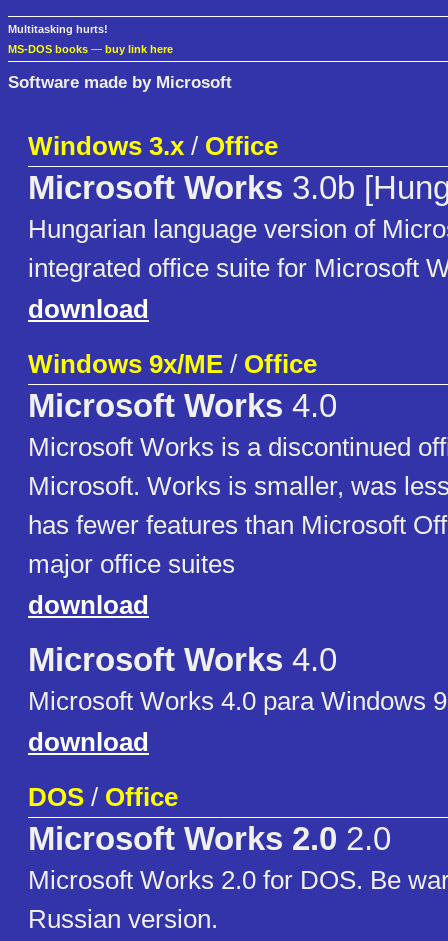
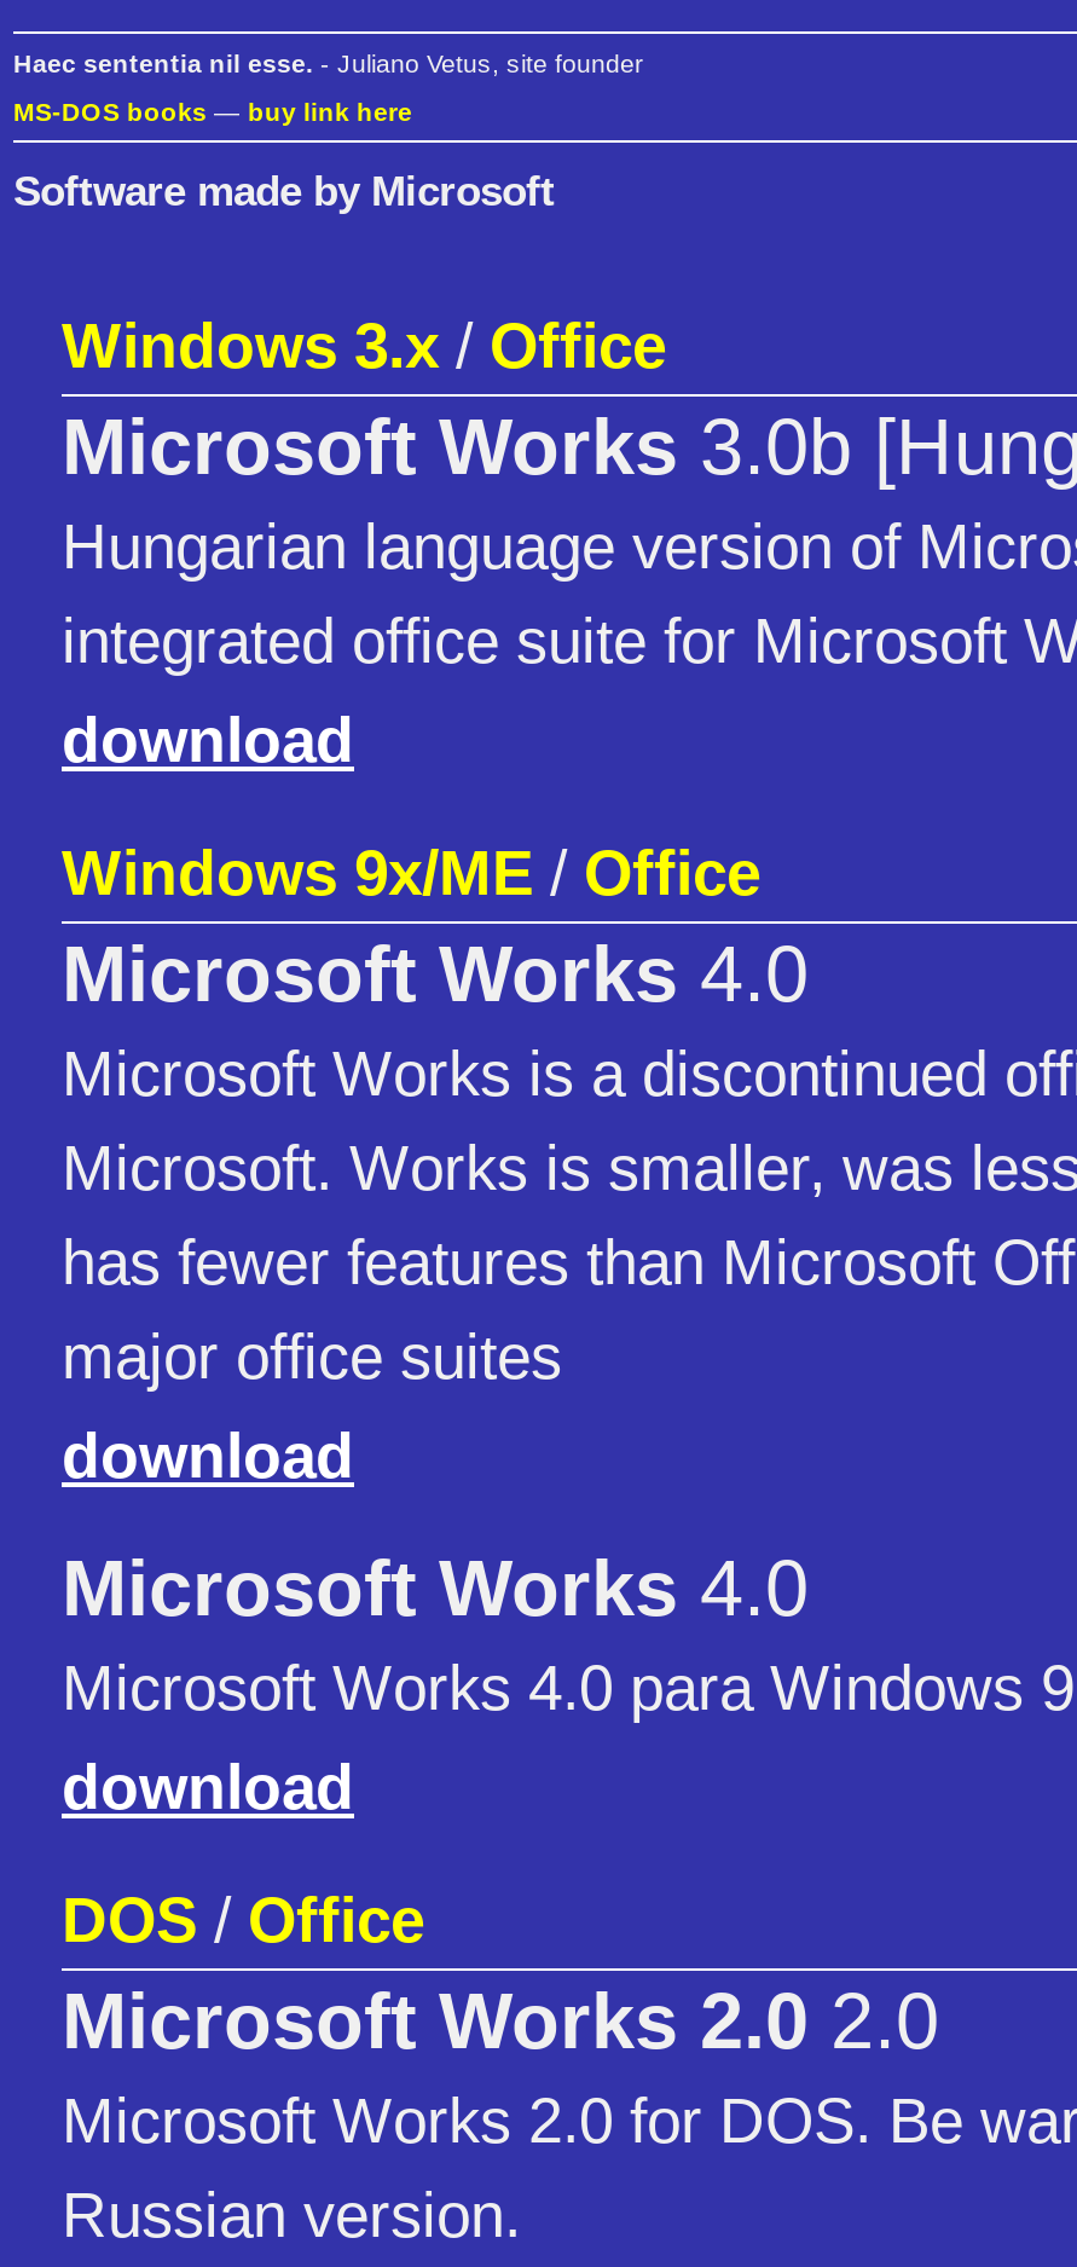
- Multitasking hurts!
+ Haec sententia nil esse. - Juliano Vetus, site founder
